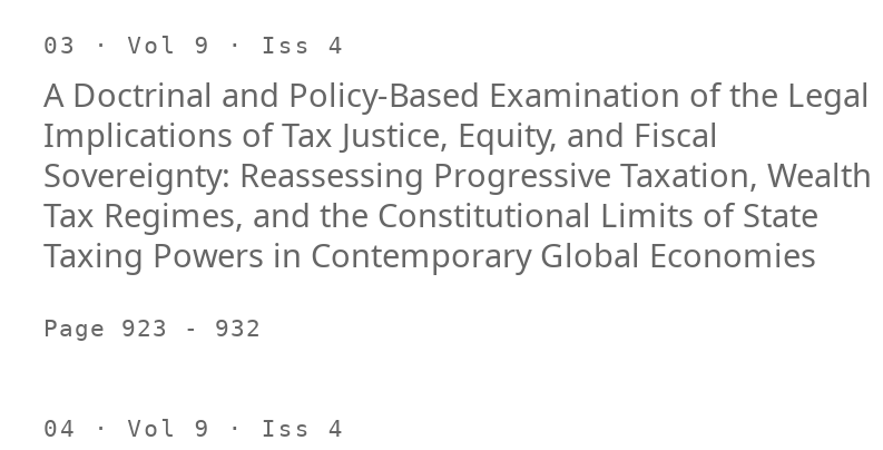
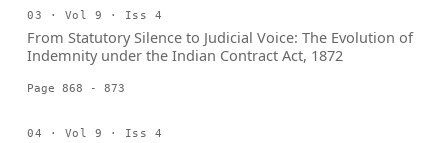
- A Doctrinal and Policy-Based Examination of the Legal
- Implications of Tax Justice, Equity, and Fiscal
- Sovereignty: Reassessing Progressive Taxation, Wealth
- Tax Regimes, and the Constitutional Limits of State
- Taxing Powers in Contemporary Global Economies
+ From Statutory Silence to Judicial Voice: The Evolution of
+ Indemnity under the Indian Contract Act, 1872

- Page 923 - 932
+ Page 868 - 873
